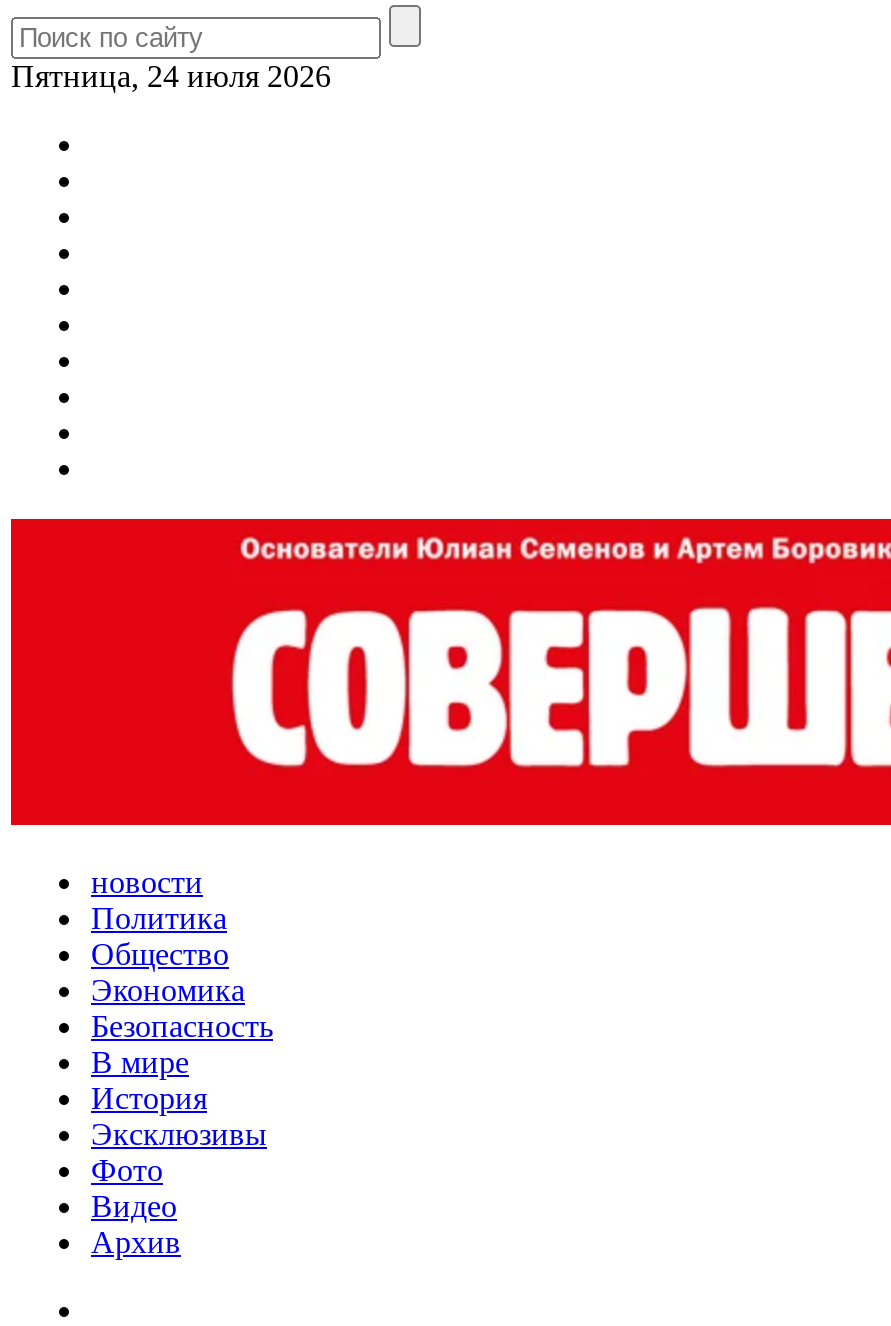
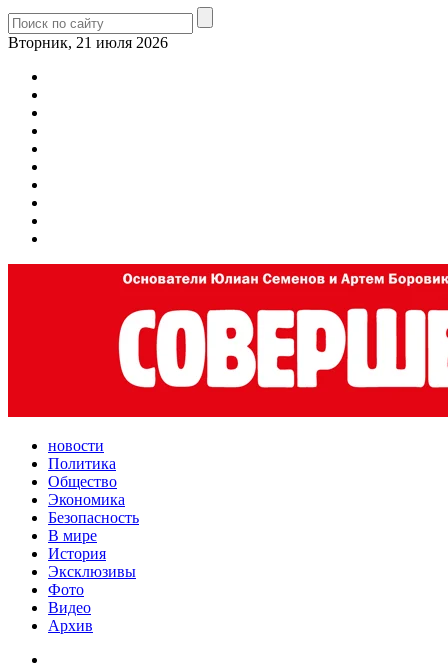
- Пятница, 24 июля 2026
+ Вторник, 21 июля 2026
